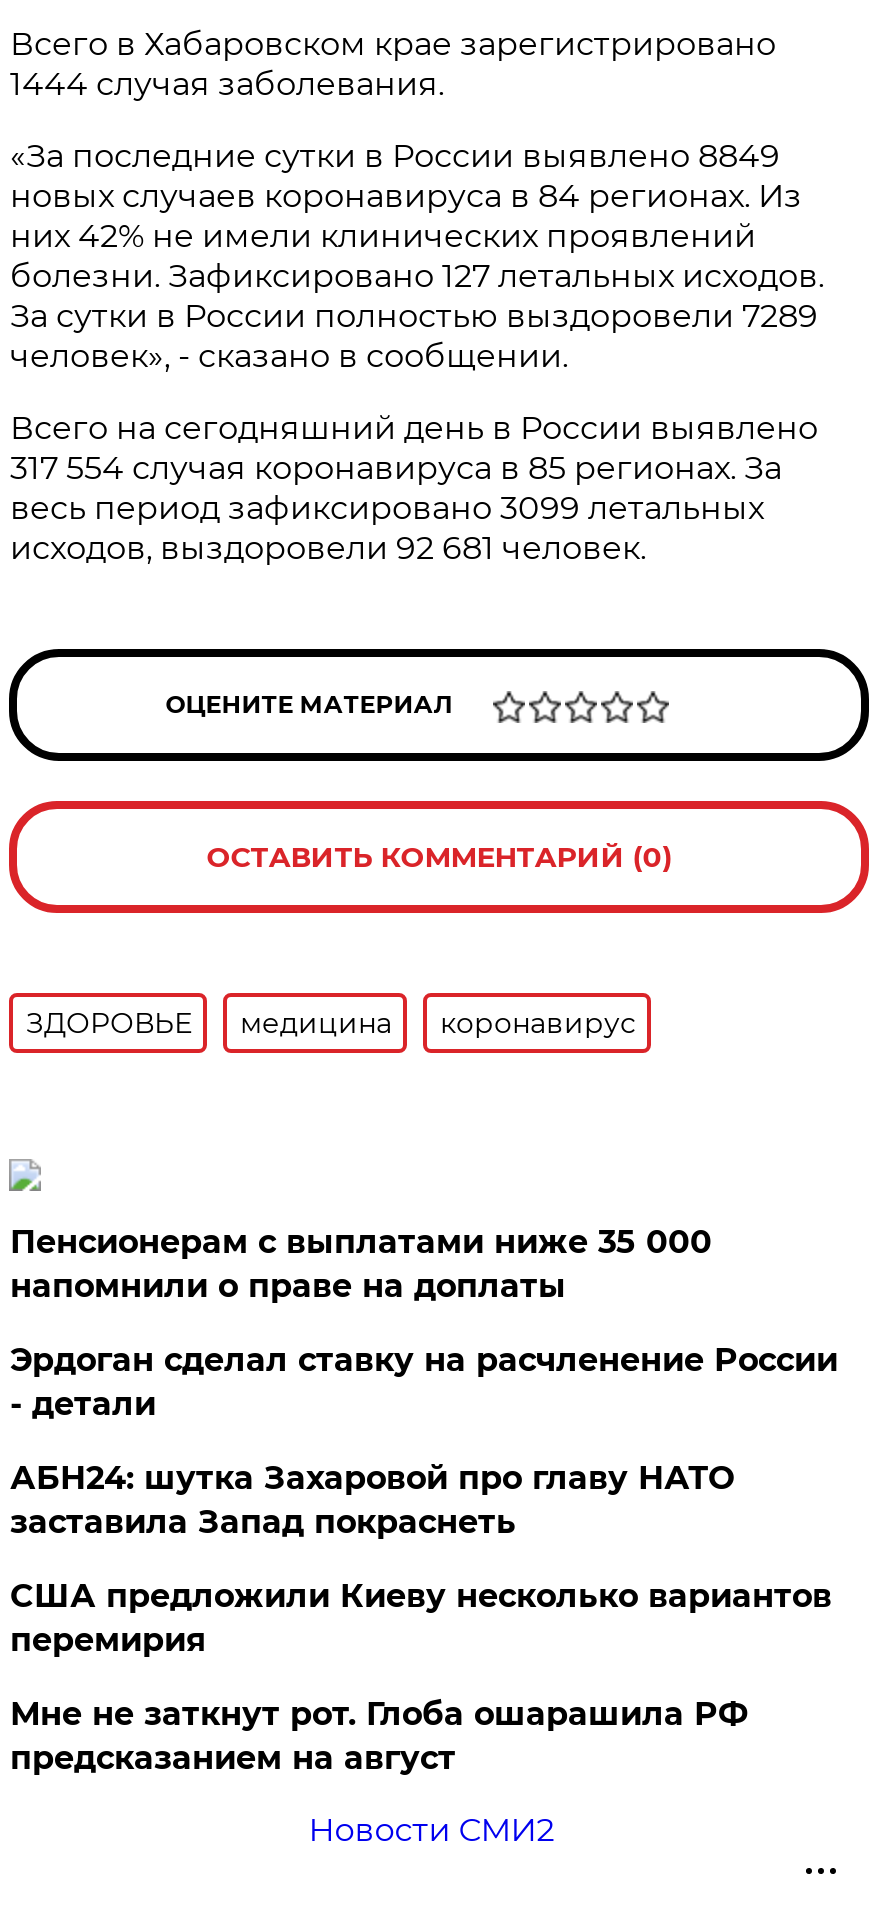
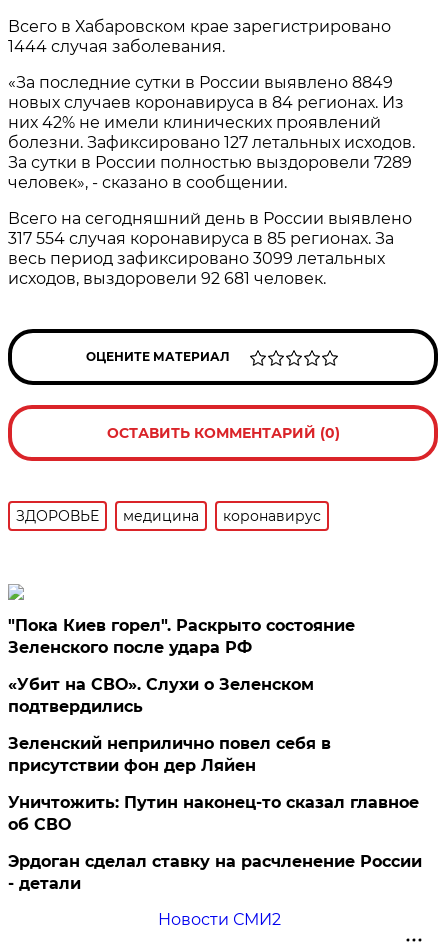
- Пенсионерам с выплатами ниже 35 000
- напомнили о праве на доплаты
+ "Пока Киев горел". Раскрыто состояние
+ Зеленского после удара РФ
+ «Убит на СВО». Слухи о Зеленском
+ подтвердились
+ Зеленский неприлично повел cебя в
+ присутствии фон дер Ляйен
+ Уничтожить: Путин наконец-то сказал главное
+ об СВО

moved down: Эрдоган сделал ставку на расчленение России | - детали

- АБН24: шутка Захаровой про главу НАТО
- заставила Запад покраснеть
- США предложили Киеву несколько вариантов
- перемирия
- Мне не заткнут рот. Глоба ошарашила РФ
- предсказанием на август
